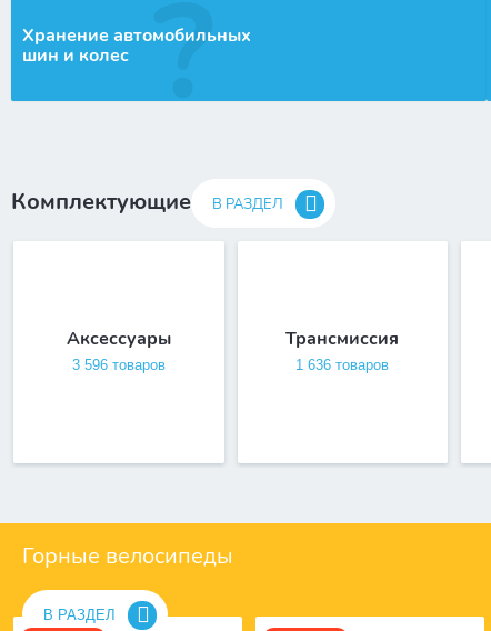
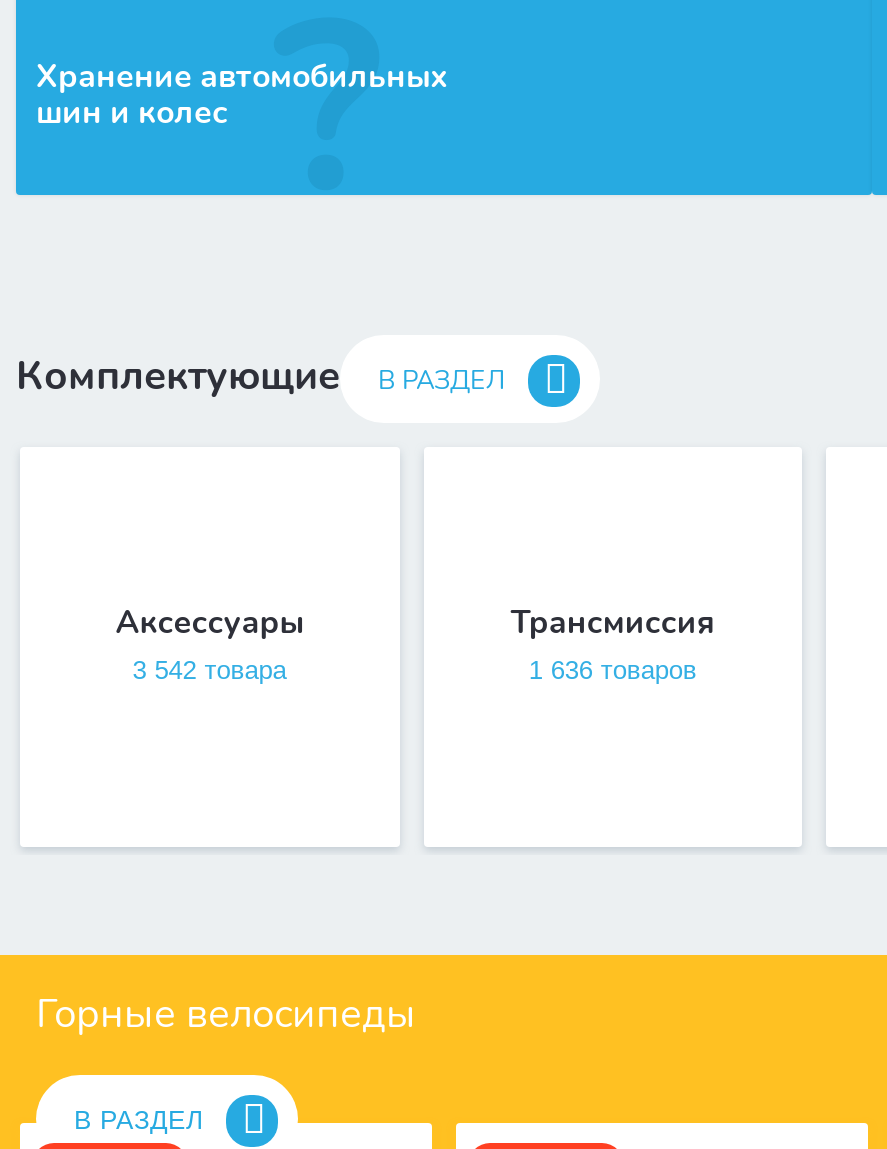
- 3 596 товаров
+ 3 542 товара
